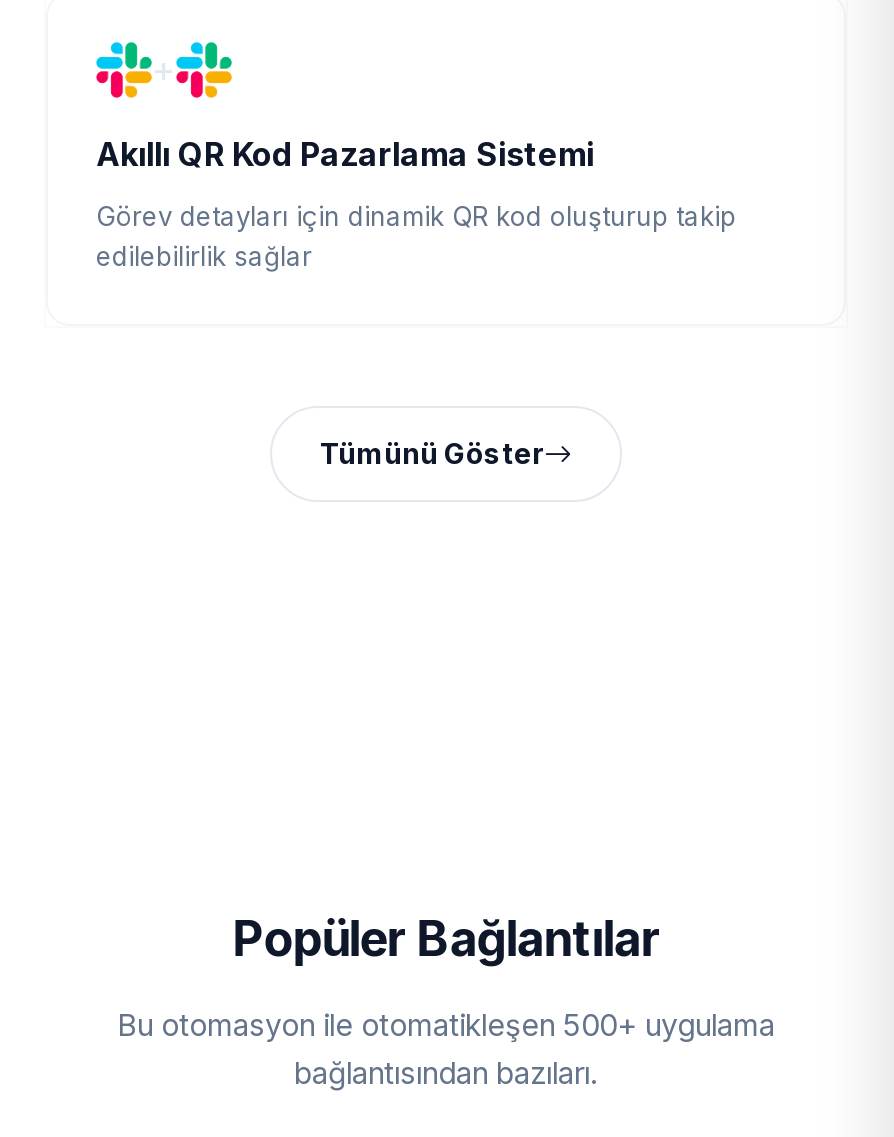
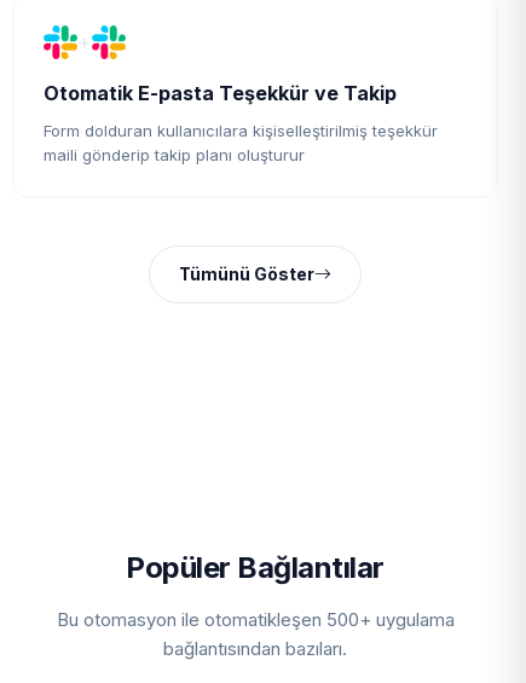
- Akıllı QR Kod Pazarlama Sistemi
+ Otomatik E-pasta Teşekkür ve Takip

- Görev detayları için dinamik QR kod oluşturup takip
- edilebilirlik sağlar
+ Form dolduran kullanıcılara kişiselleştirilmiş teşekkür
+ maili gönderip takip planı oluşturur
